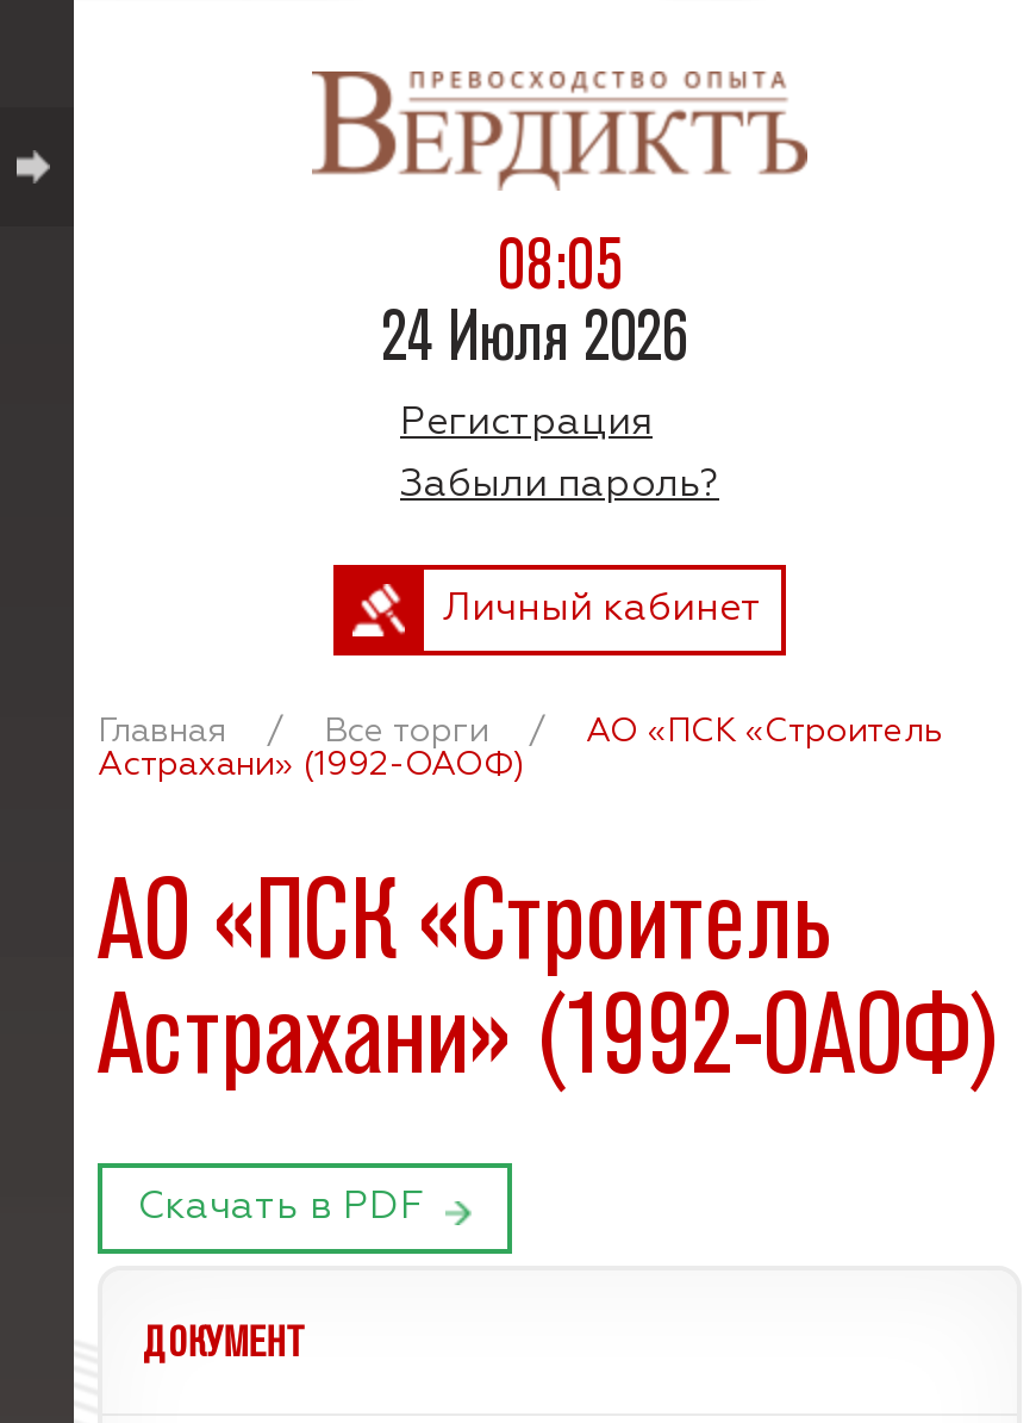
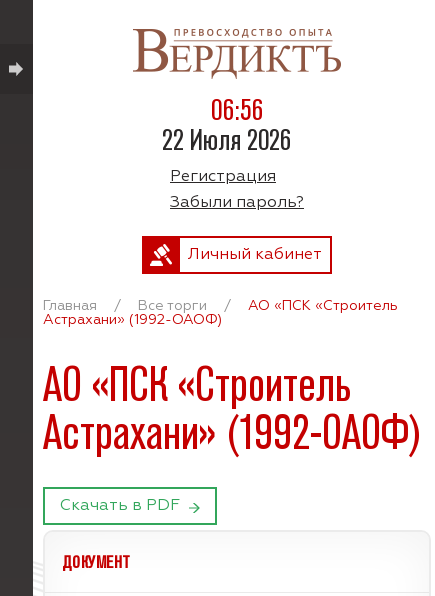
- 08:05
+ 06:56

- 24 Июля 2026
+ 22 Июля 2026
